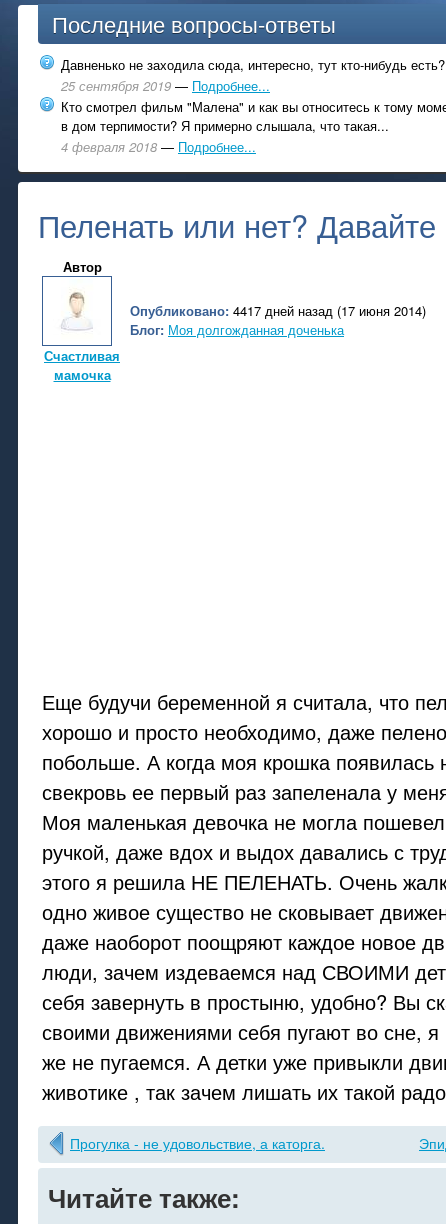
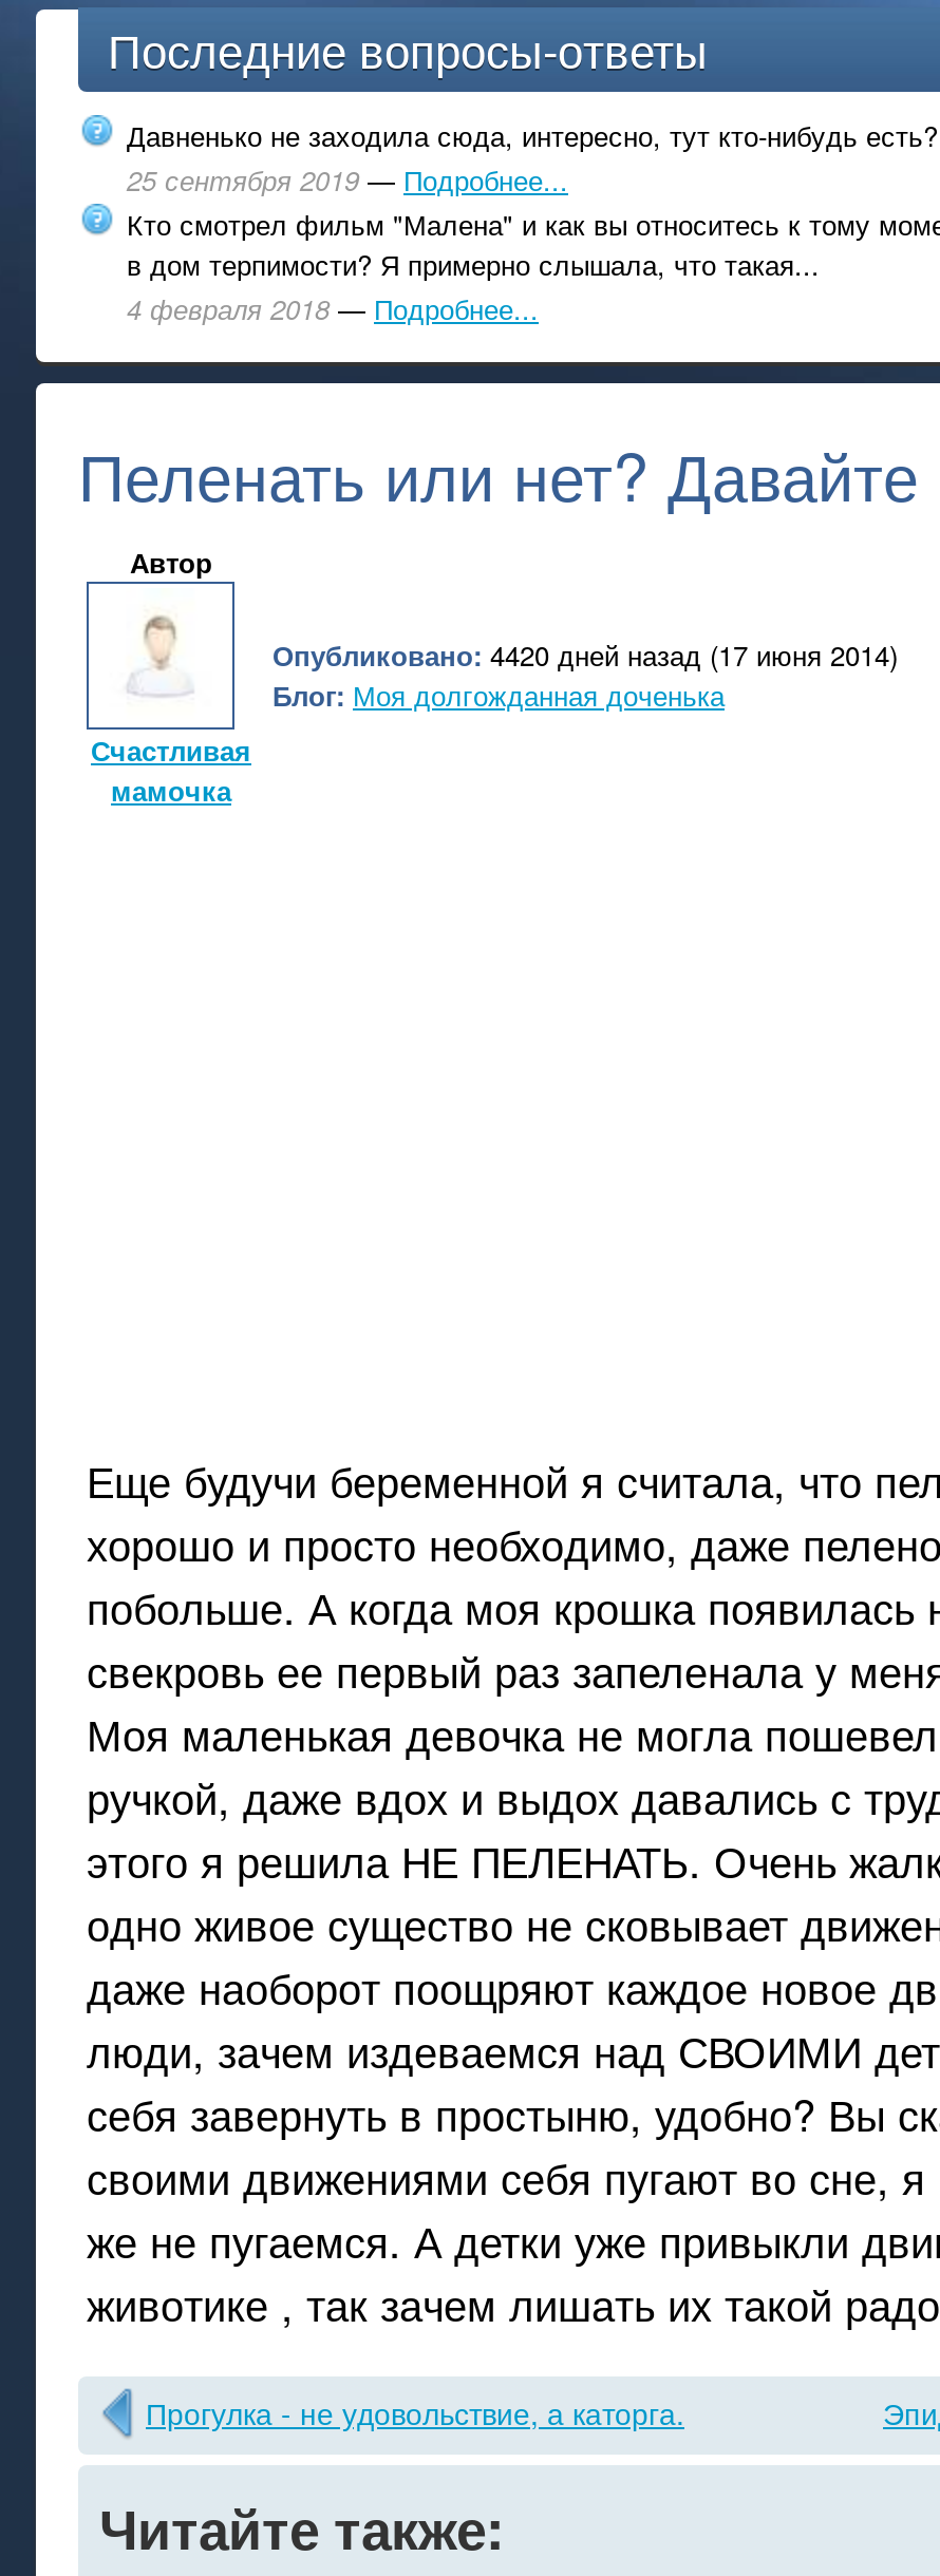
- Опубликовано: 4417 дней назад (17 июня 2014)
+ Опубликовано: 4420 дней назад (17 июня 2014)
